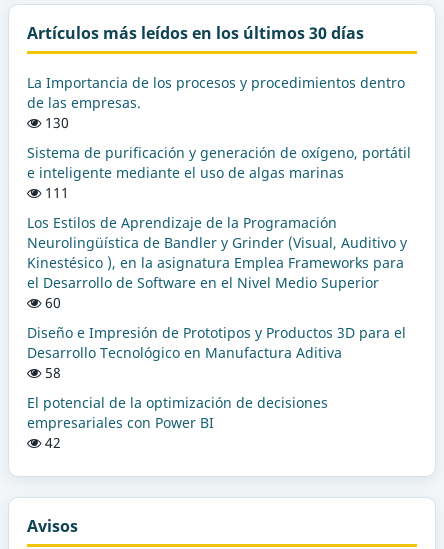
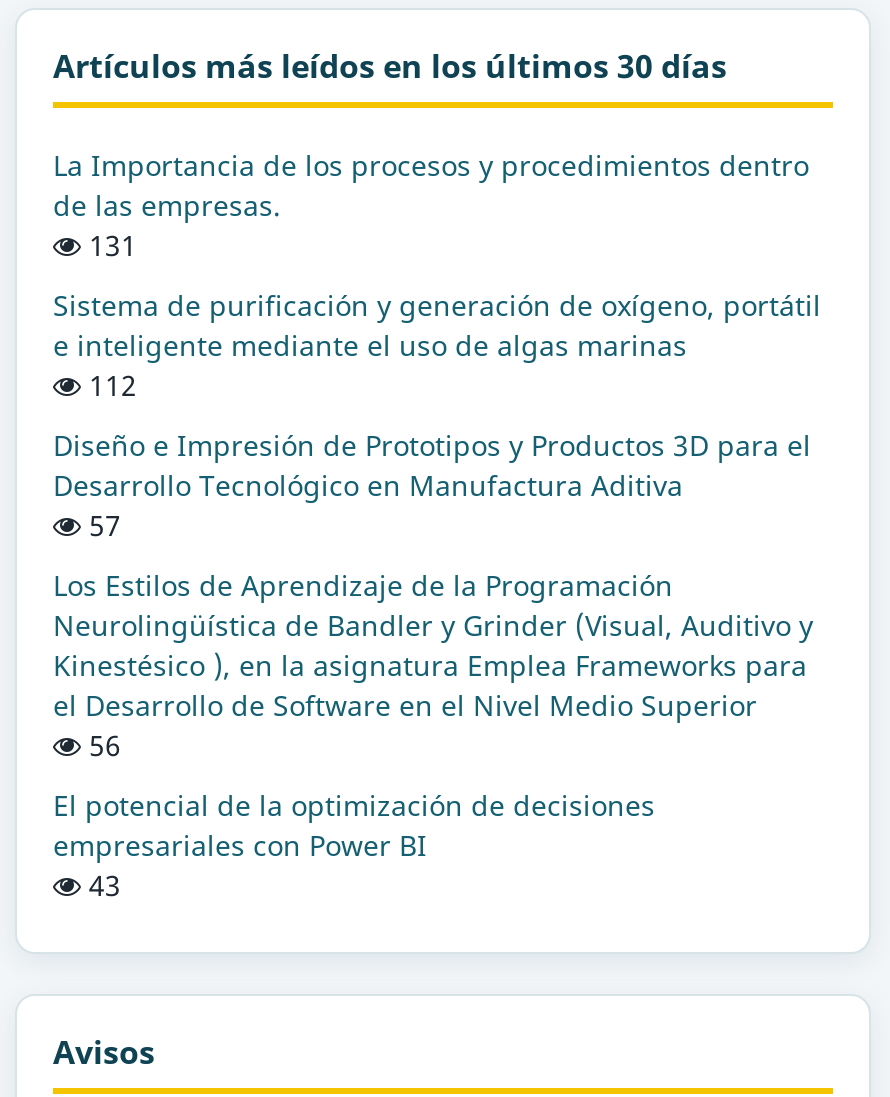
- 130
+ 131

- 111
+ 112
+ 57

moved down: Los Estilos de Aprendizaje de la Programación | Neurolingüística de Bandler y Grinder (Visual, Auditivo y | Kinestésico ), en la asignatura Emplea Frameworks para | el Desarrollo de Software en el Nivel Medio Superior

- 60
- 58
+ 56

moved up: Diseño e Impresión de Prototipos y Productos 3D para el | Desarrollo Tecnológico en Manufactura Aditiva

- 42
+ 43
